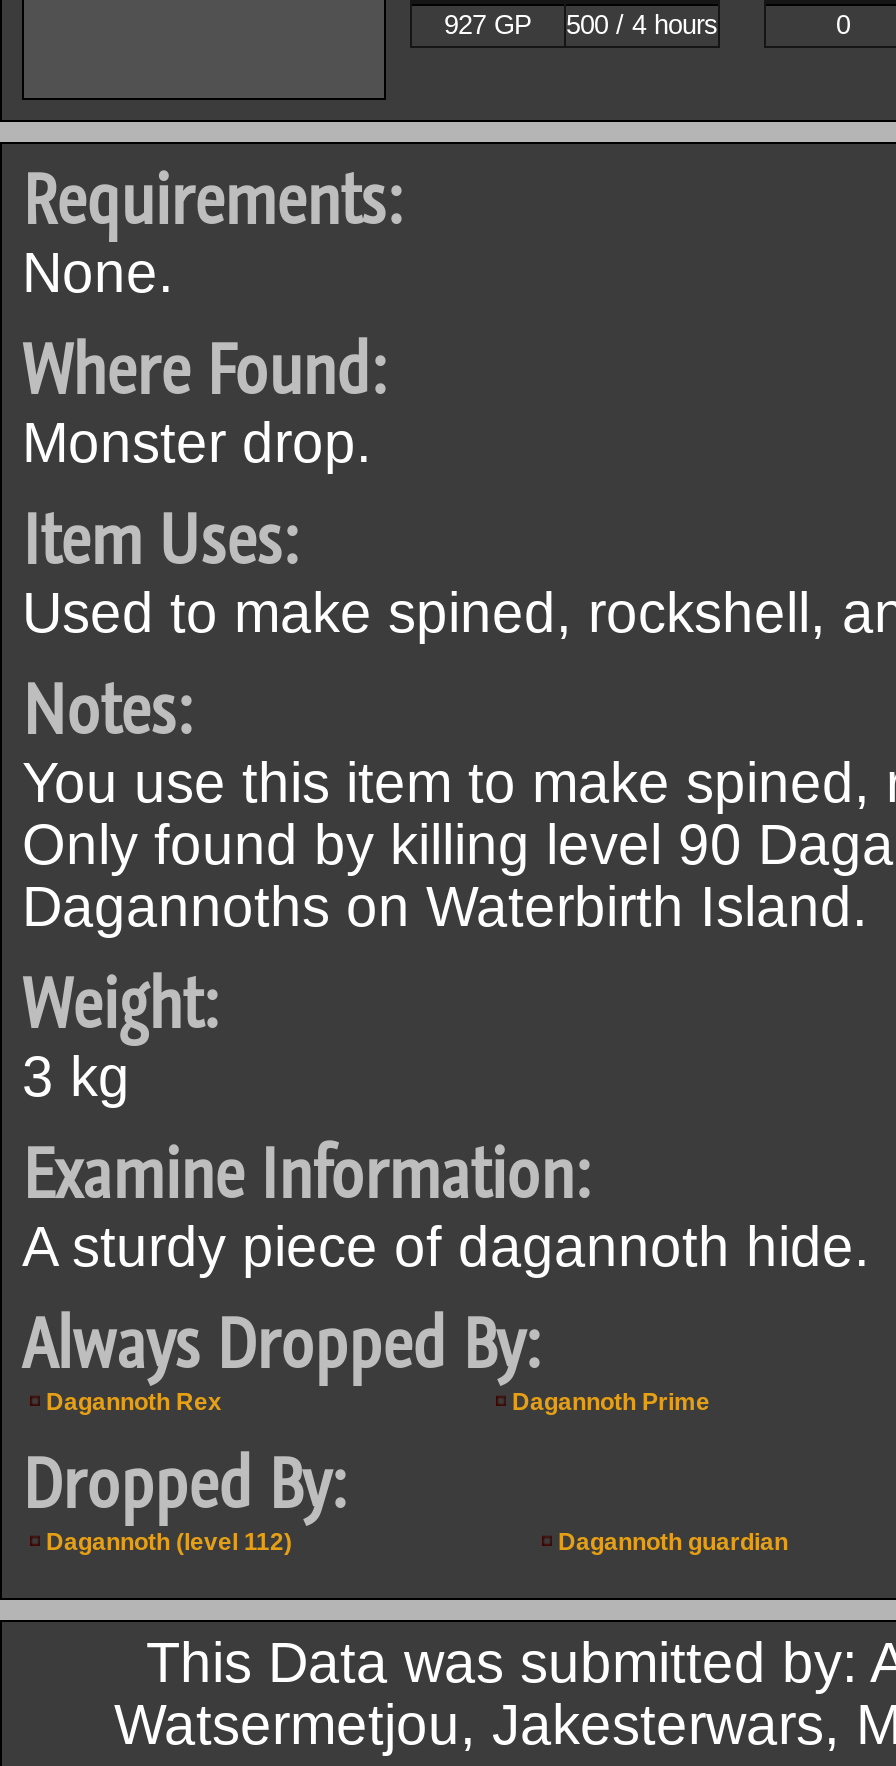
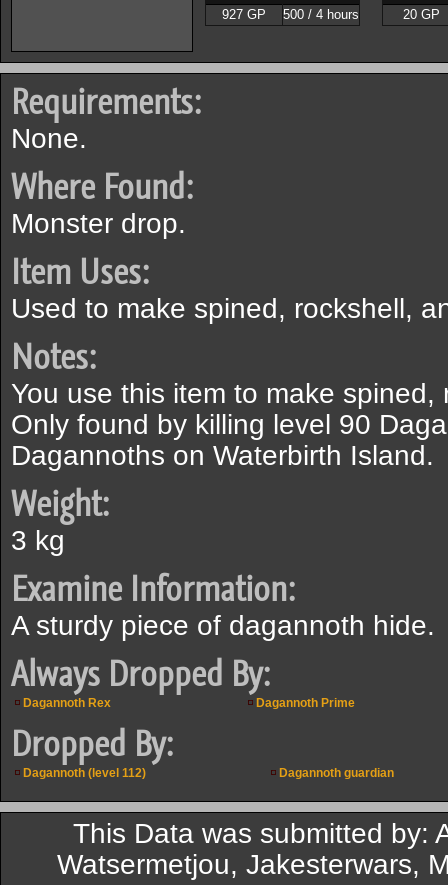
- 0
+ 20 GP
